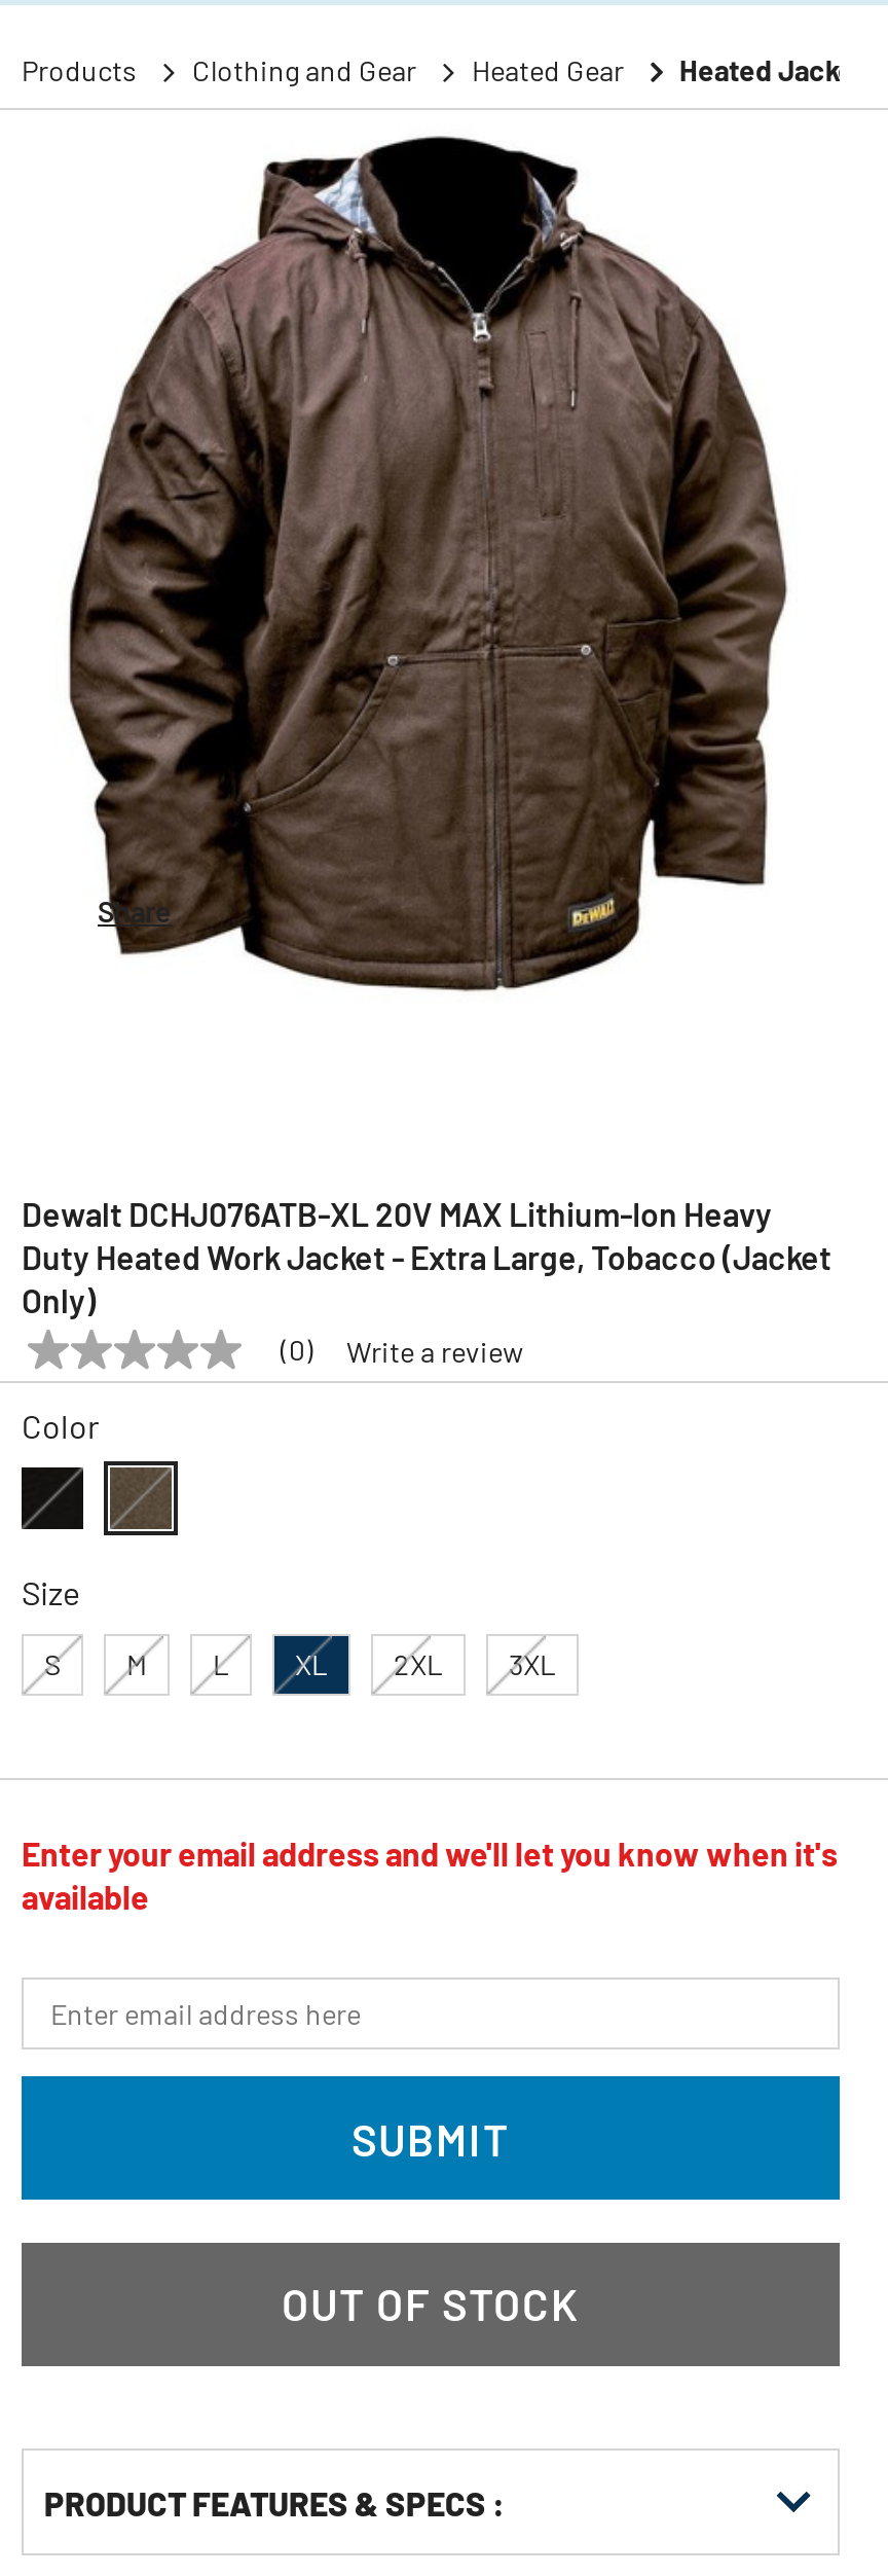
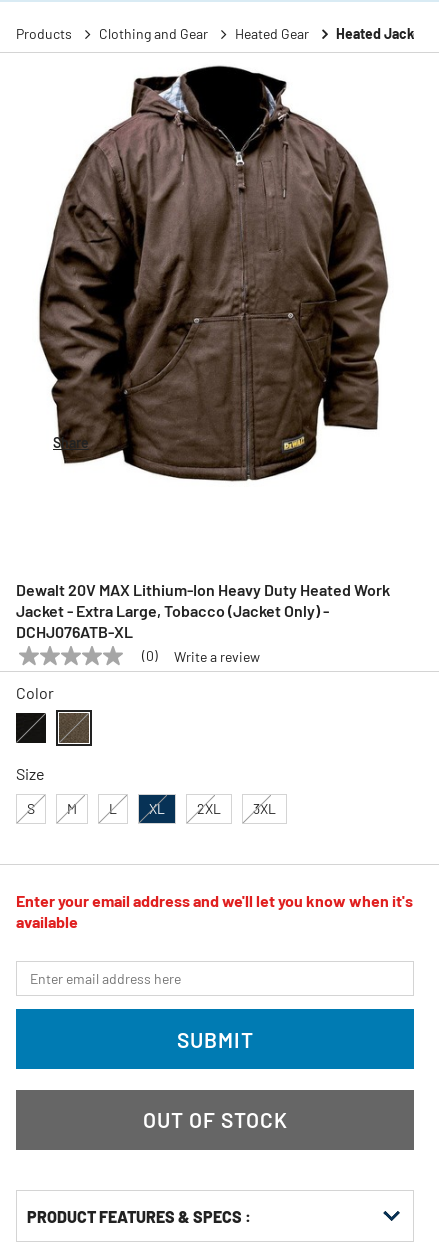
- Dewalt DCHJ076ATB-XL 20V MAX Lithium-Ion Heavy
- Duty Heated Work Jacket - Extra Large, Tobacco (Jacket
- Only)
+ Dewalt 20V MAX Lithium-Ion Heavy Duty Heated Work
+ Jacket - Extra Large, Tobacco (Jacket Only) -
+ DCHJ076ATB-XL
